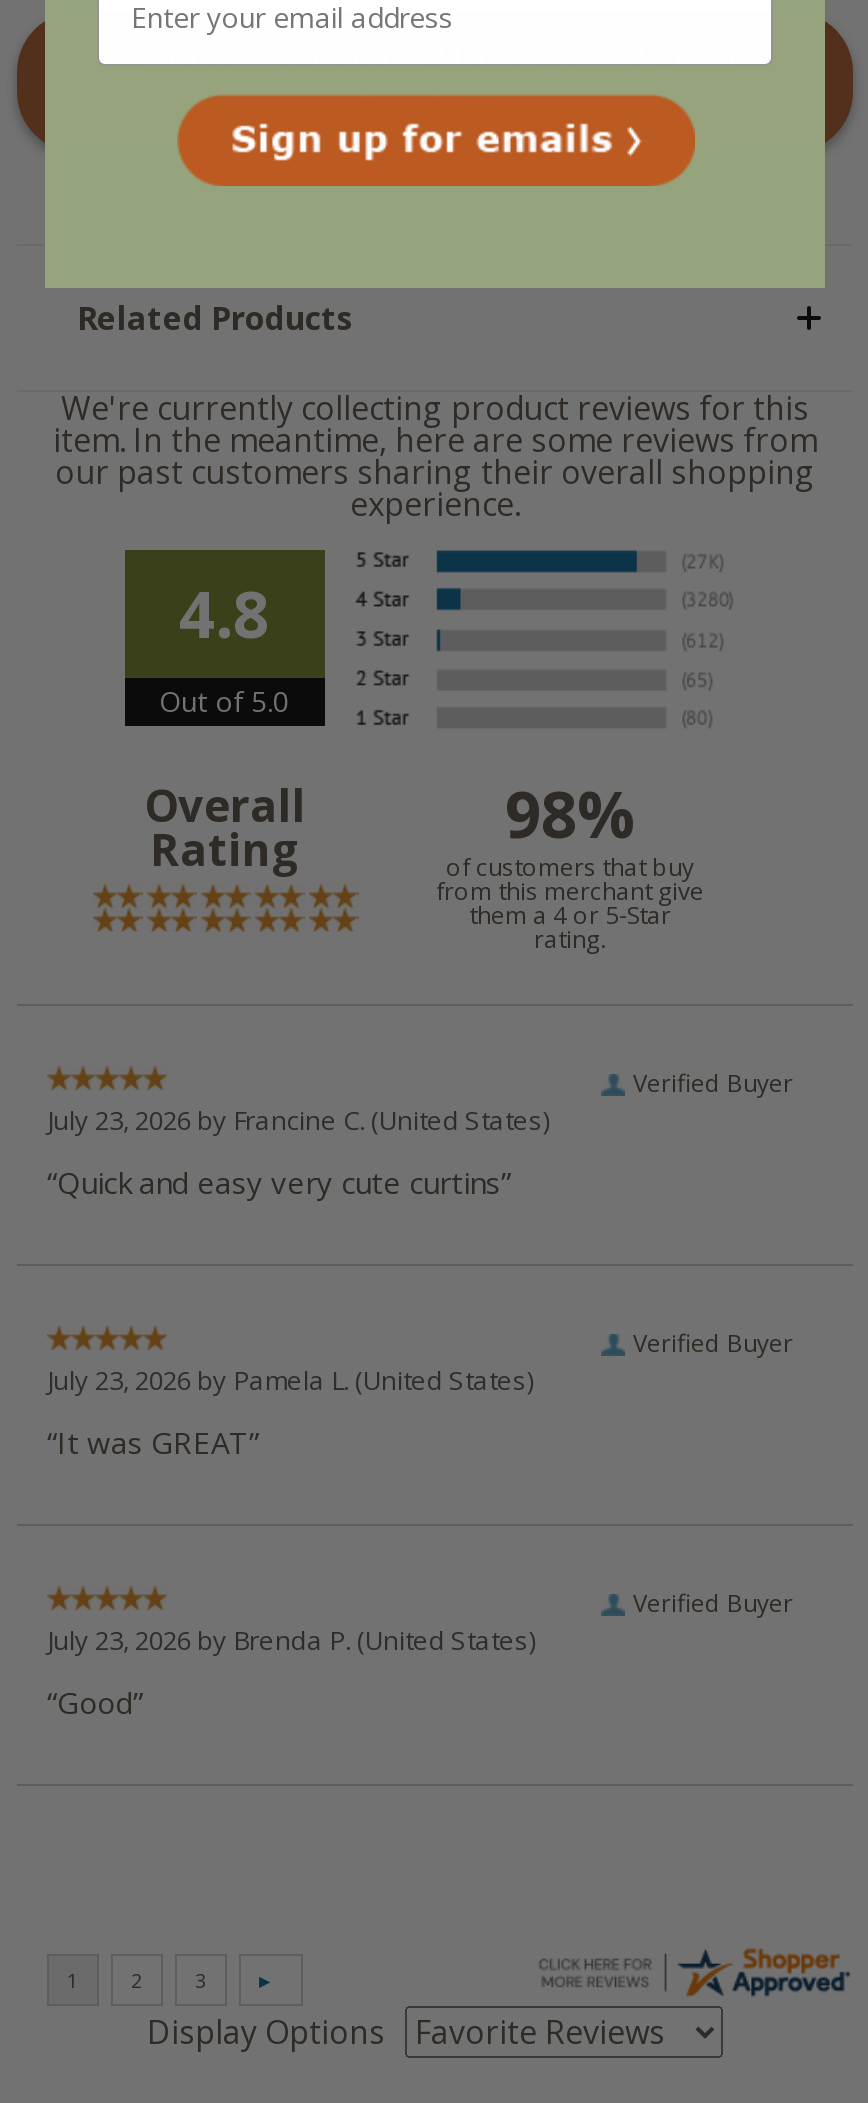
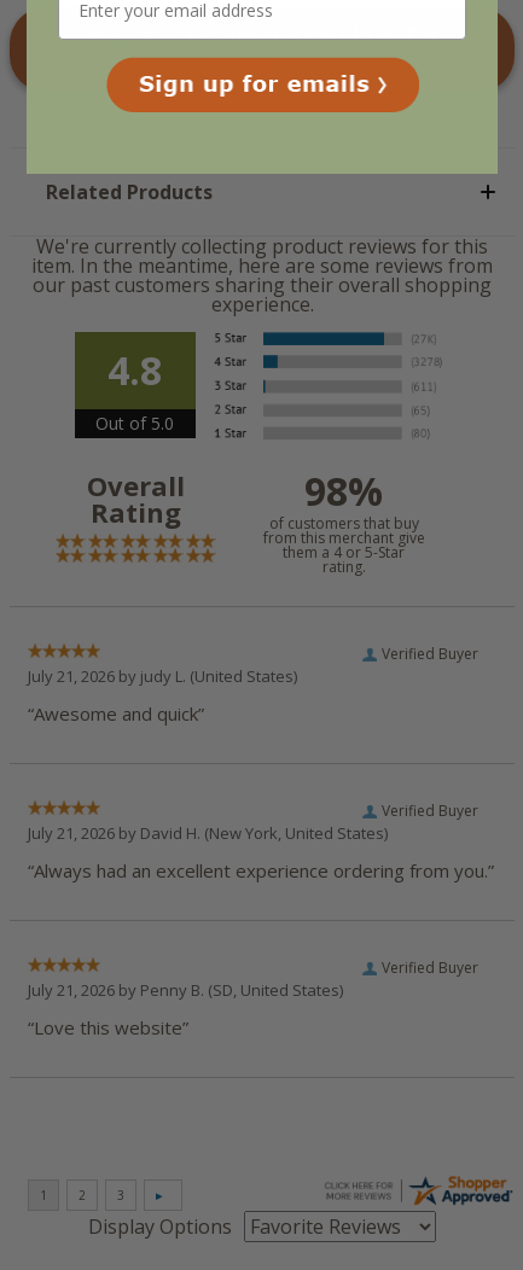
- July 23, 2026 by Francine C. (United States)
+ July 21, 2026 by judy L. (United States)

- “Quick and easy very cute curtins”
+ “Awesome and quick”

- July 23, 2026 by Pamela L. (United States)
+ July 21, 2026 by David H. (New York, United States)

- “It was GREAT”
+ “Always had an excellent experience ordering from you.”

- July 23, 2026 by Brenda P. (United States)
+ July 21, 2026 by Penny B. (SD, United States)

- “Good”
+ “Love this website”
